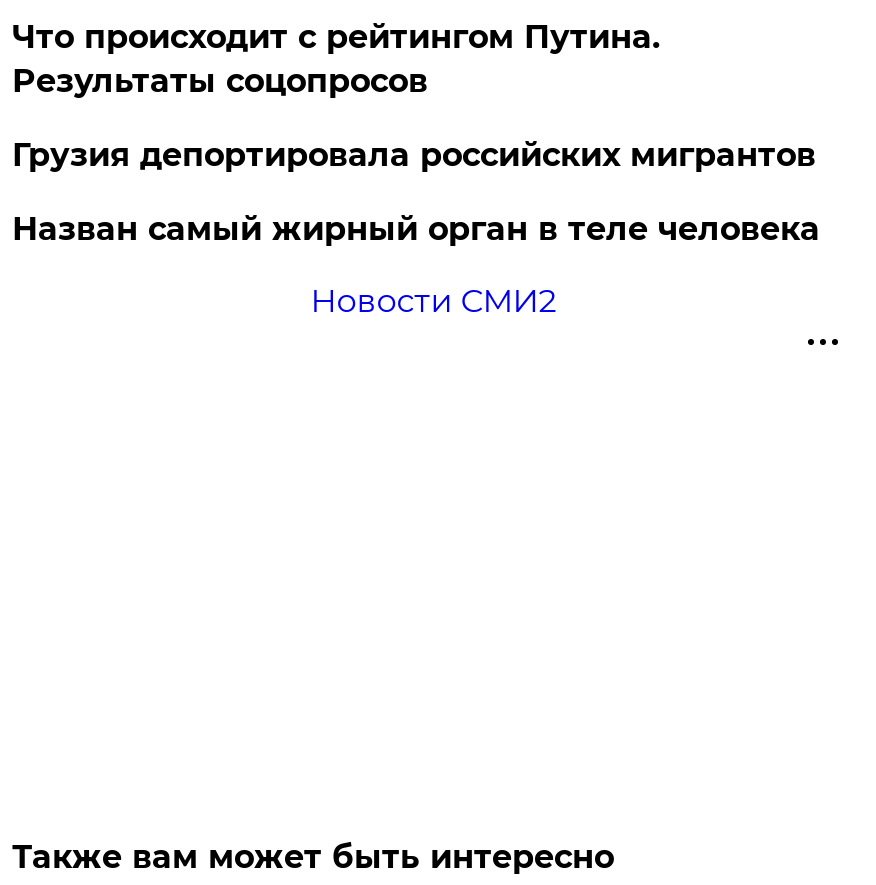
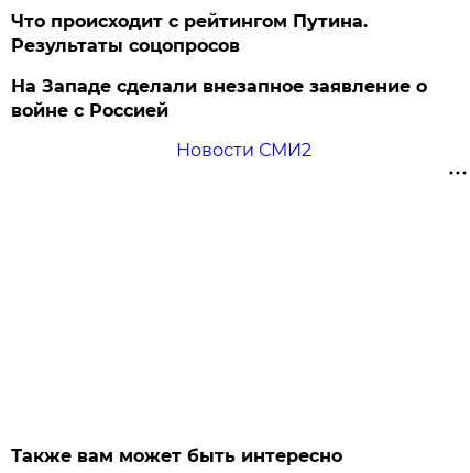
- Грузия депортировала российских мигрантов
- Назван самый жирный орган в теле человека
+ На Западе сделали внезапное заявление о
+ войне с Россией
